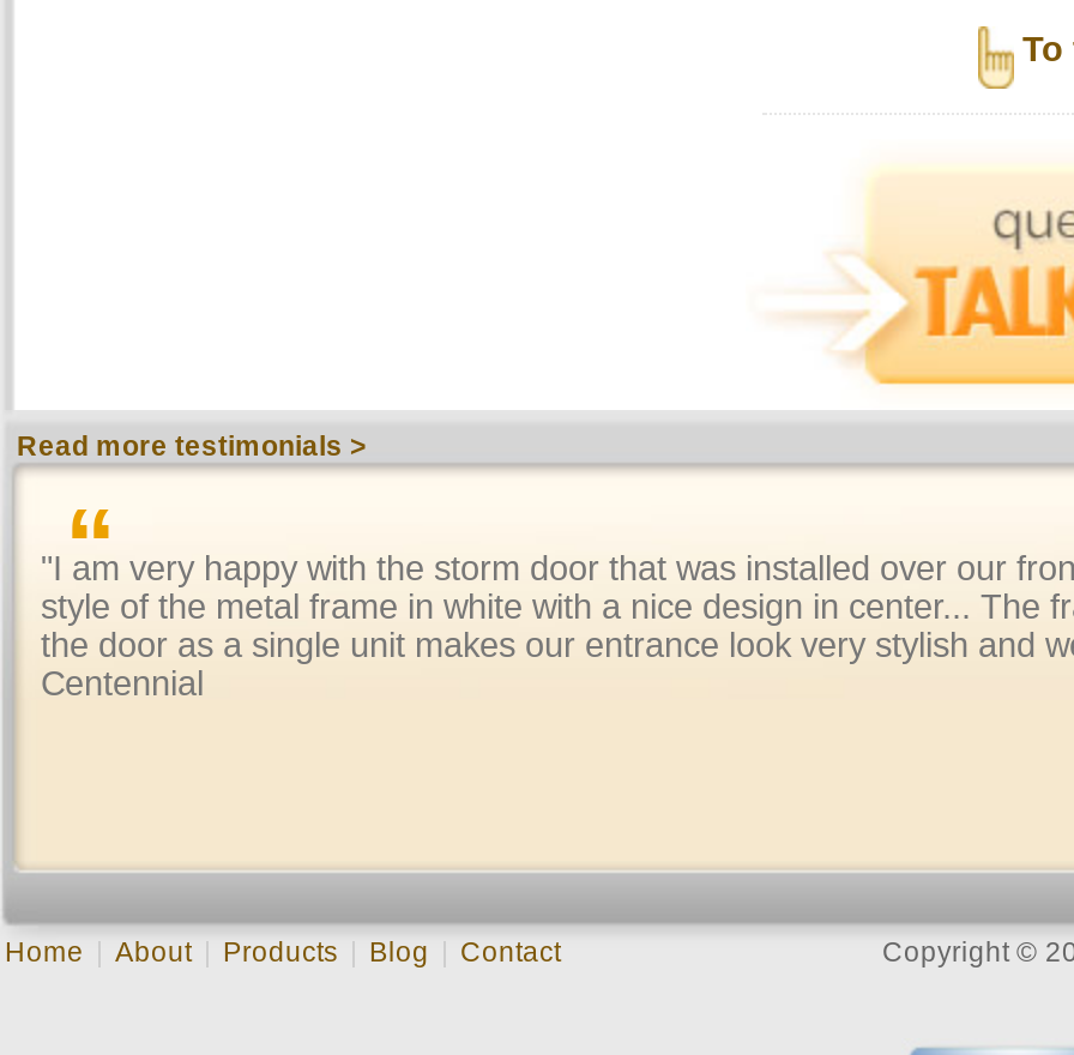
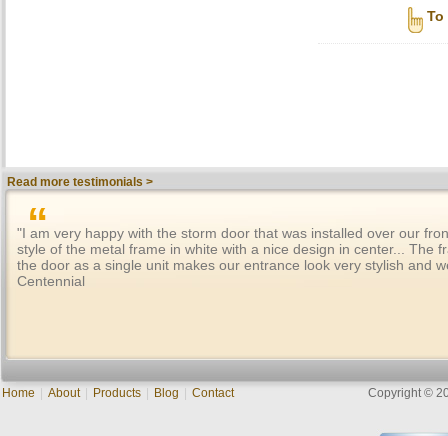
- [image]
